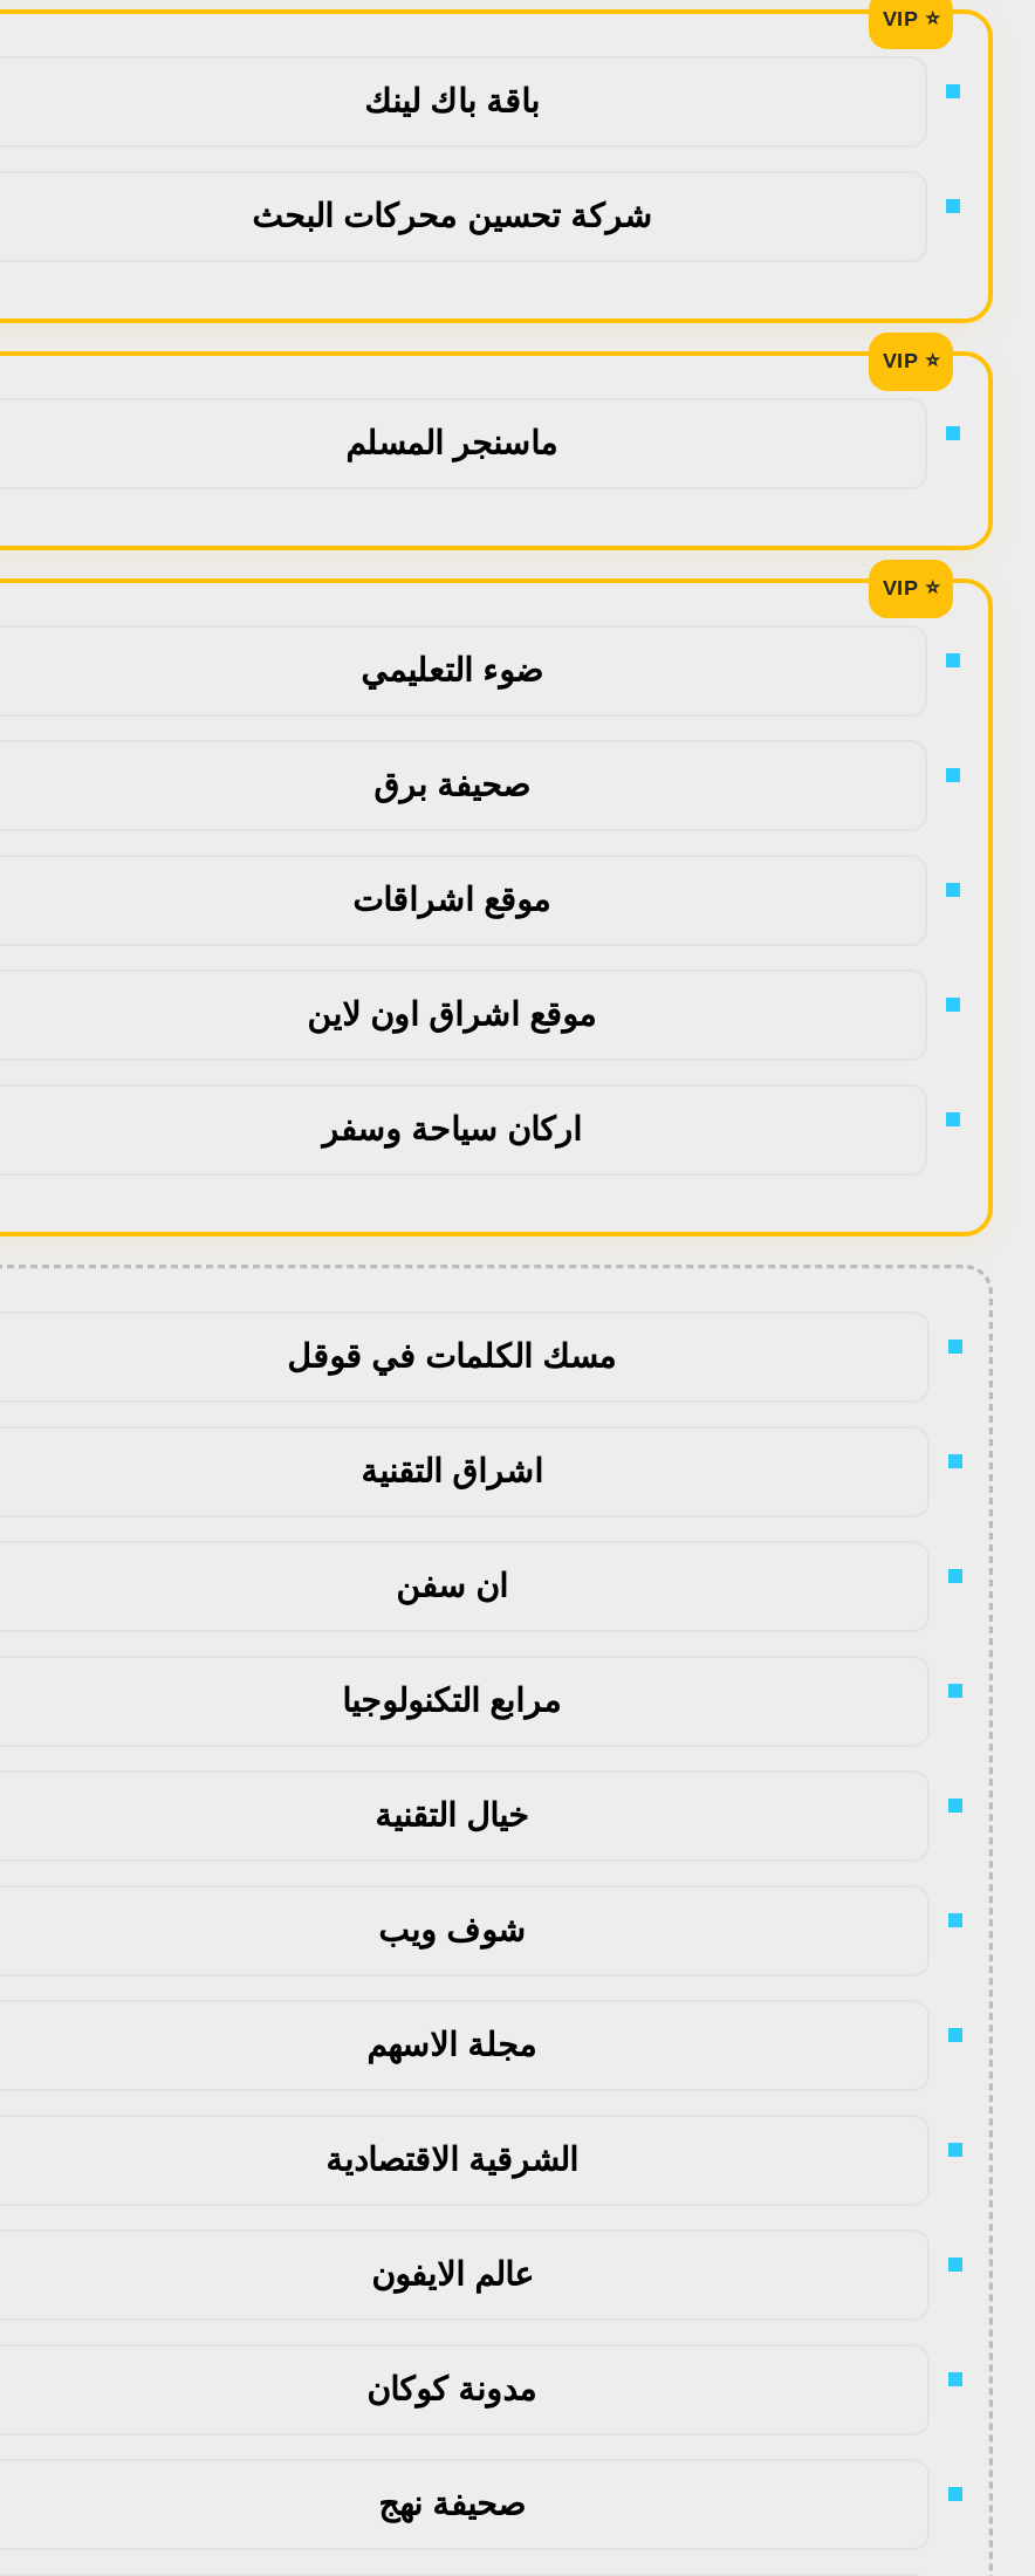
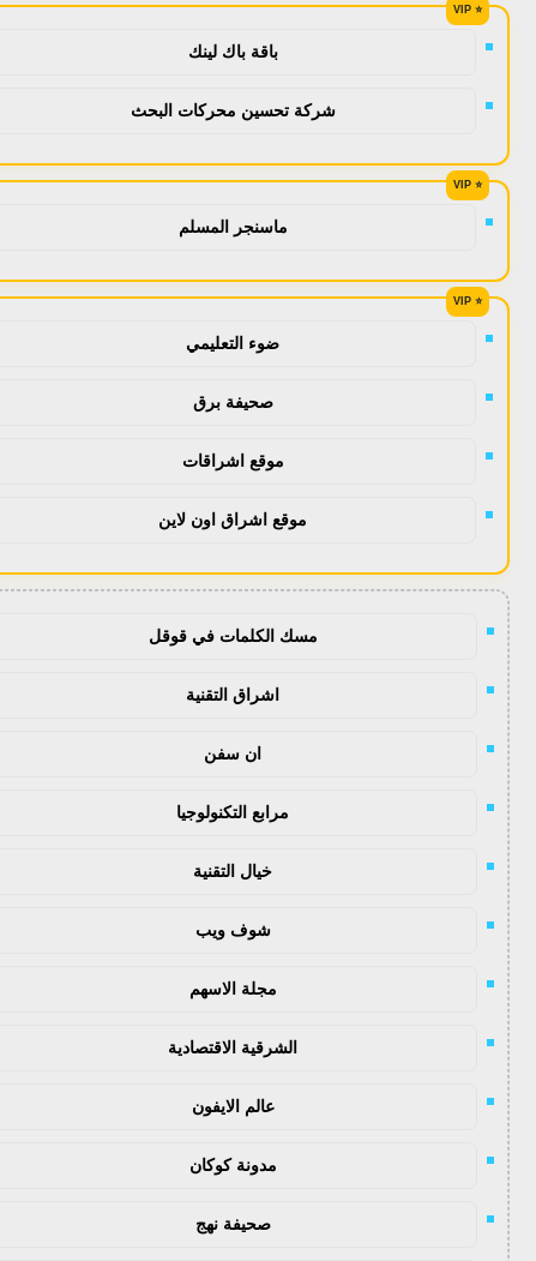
- اركان سياحة وسفر
